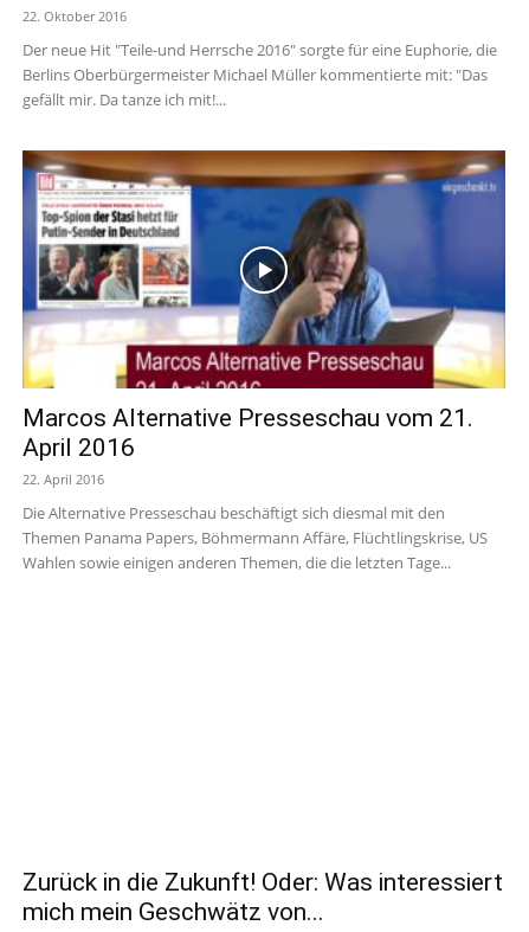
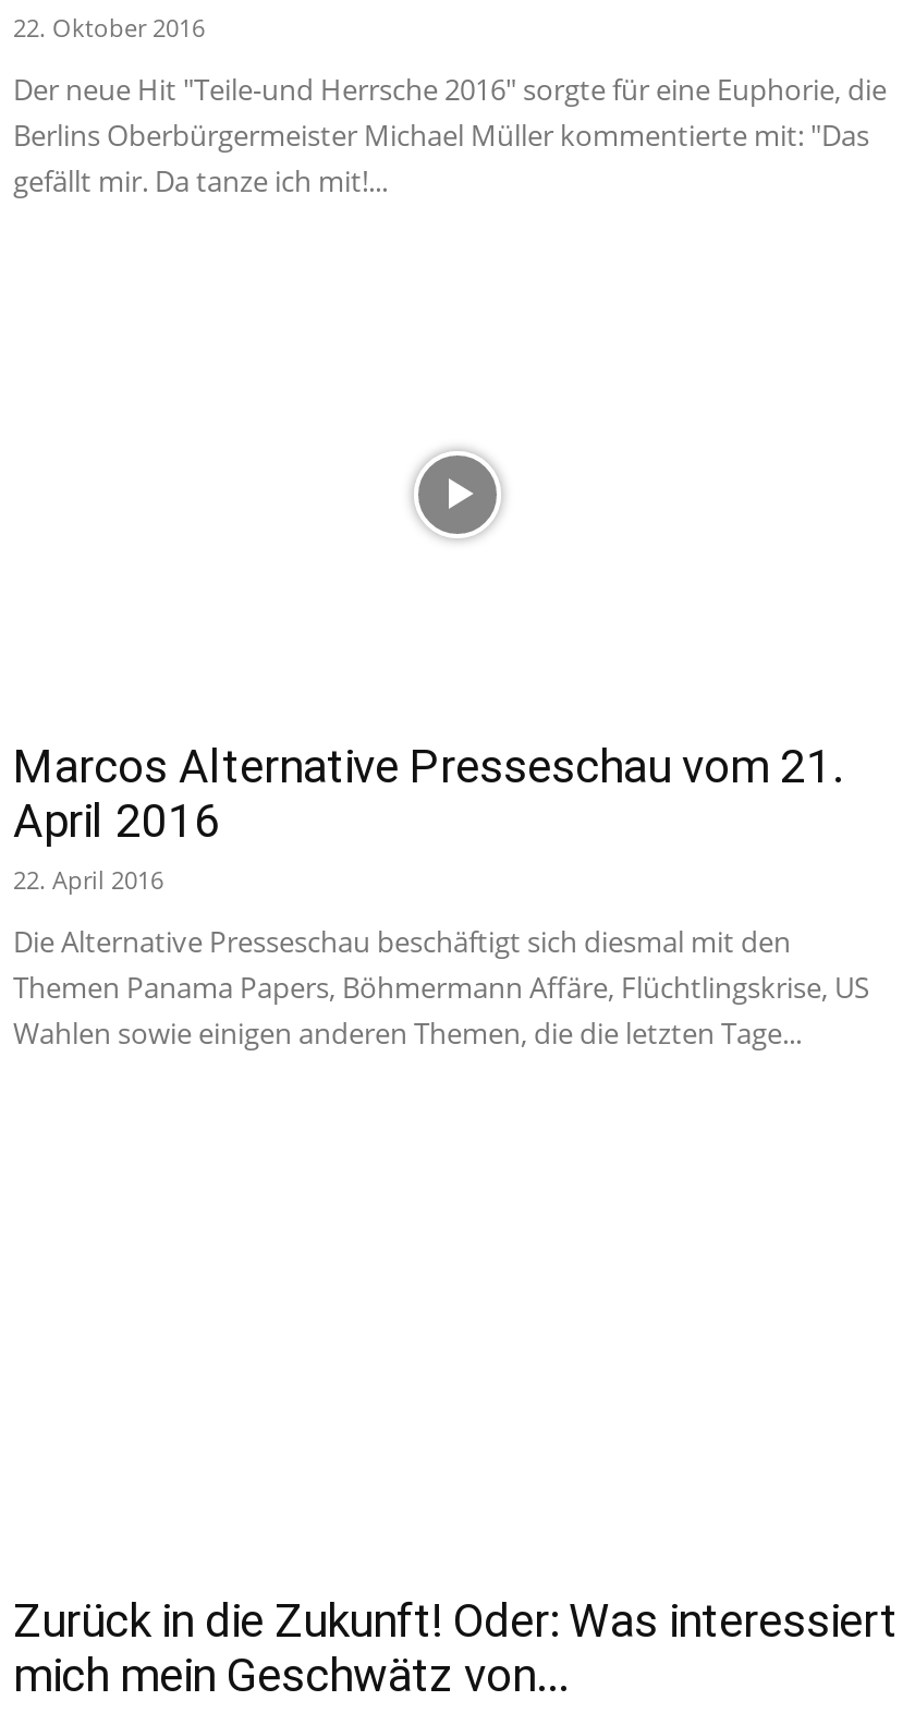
- [image]
